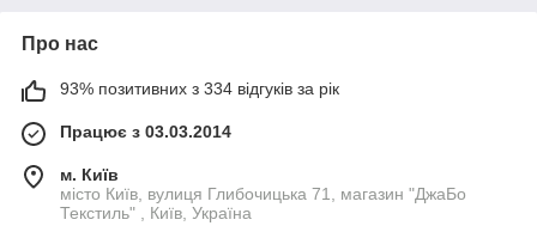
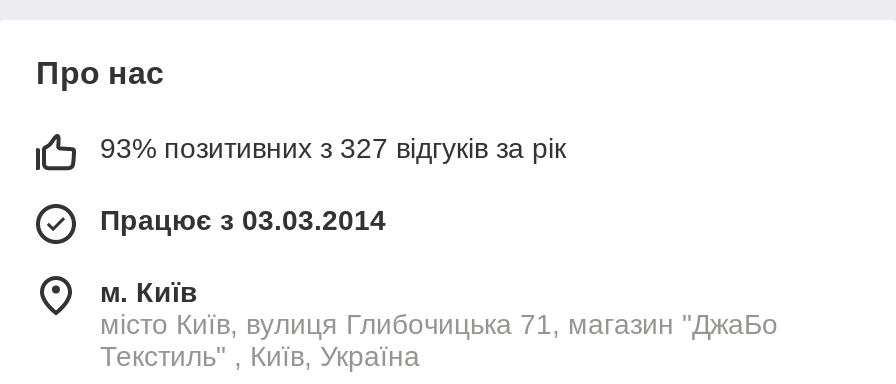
- 93% позитивних з 334 відгуків за рік
+ 93% позитивних з 327 відгуків за рік
